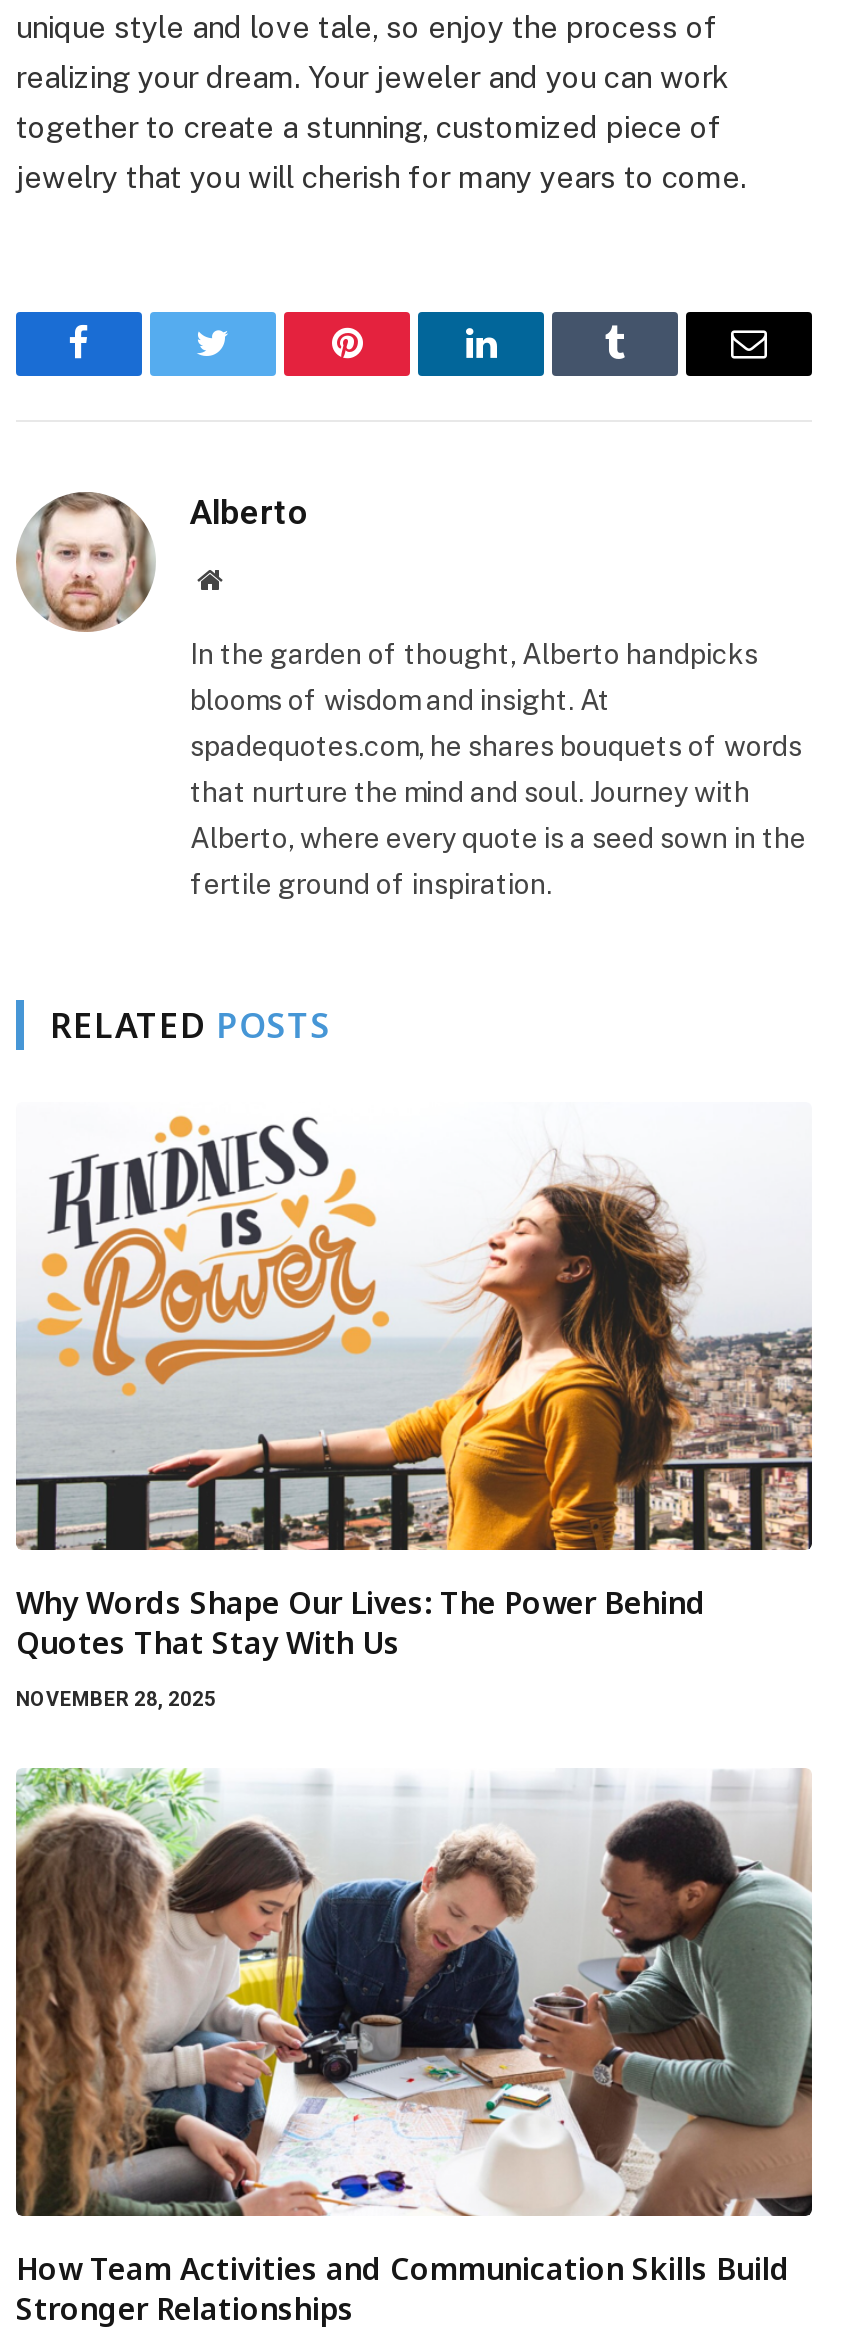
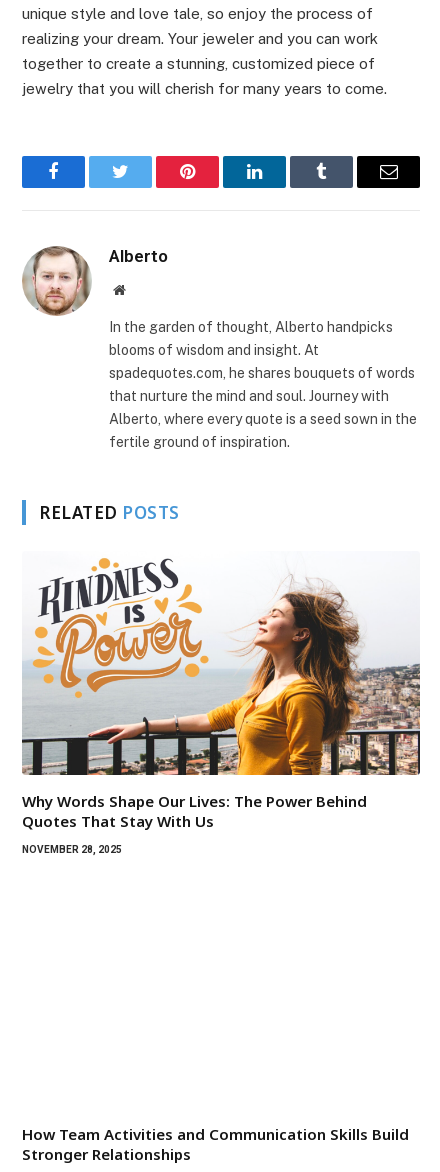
- [image]
